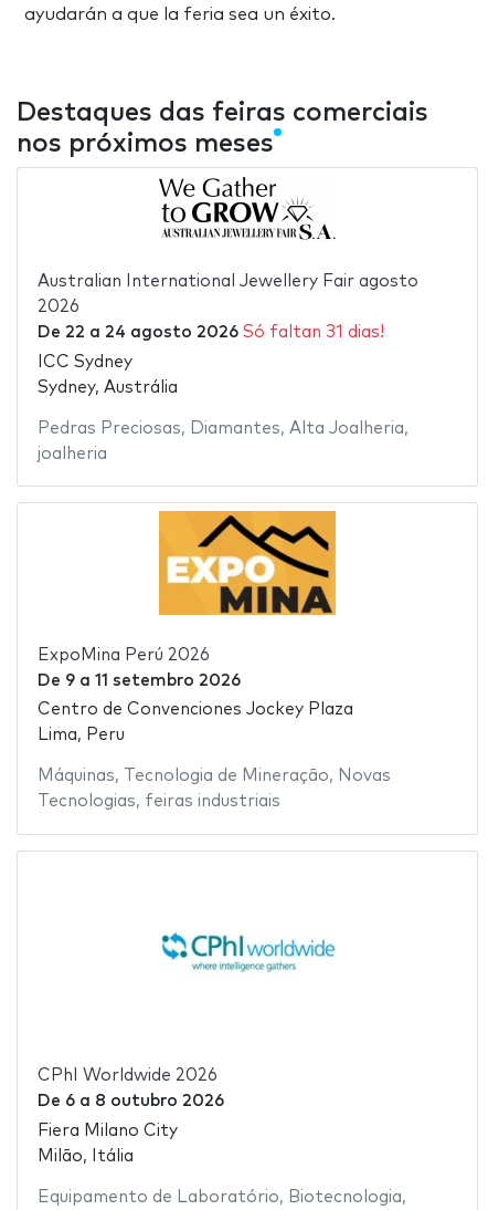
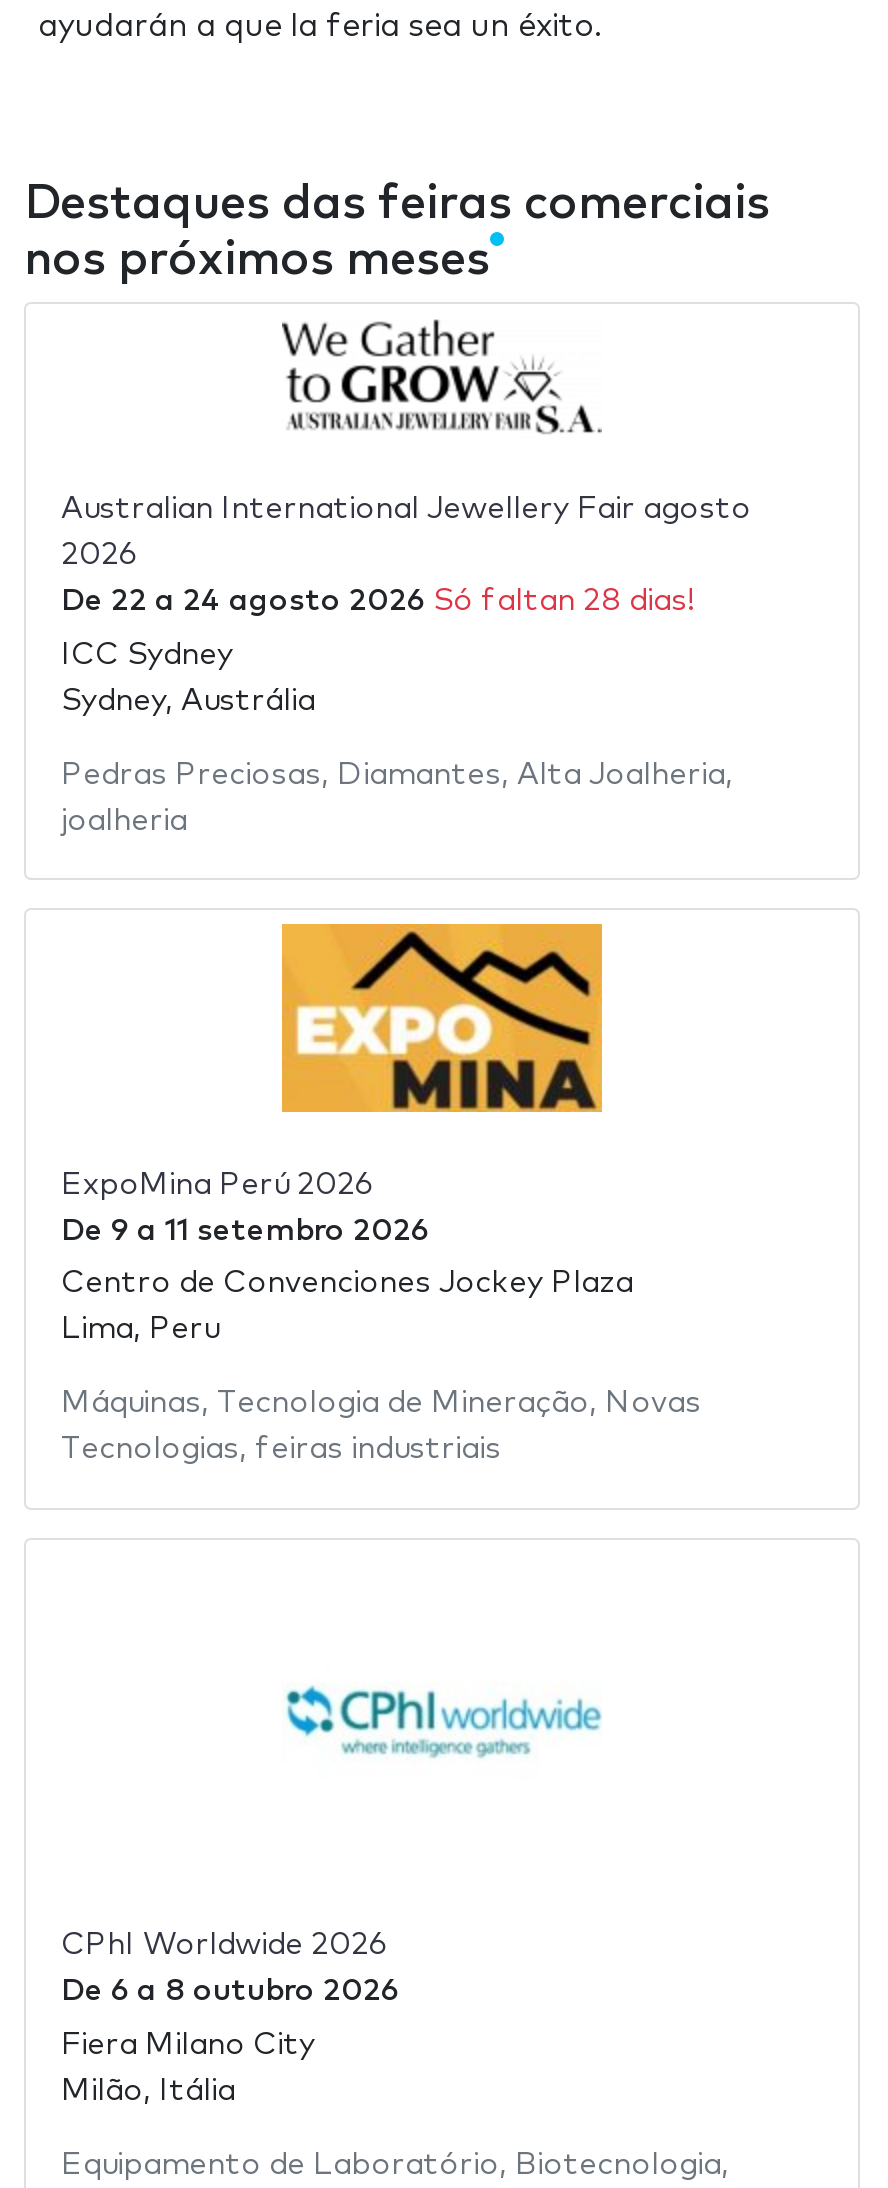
- De 22 a 24 agosto 2026 Só faltan 31 dias!
+ De 22 a 24 agosto 2026 Só faltan 28 dias!
